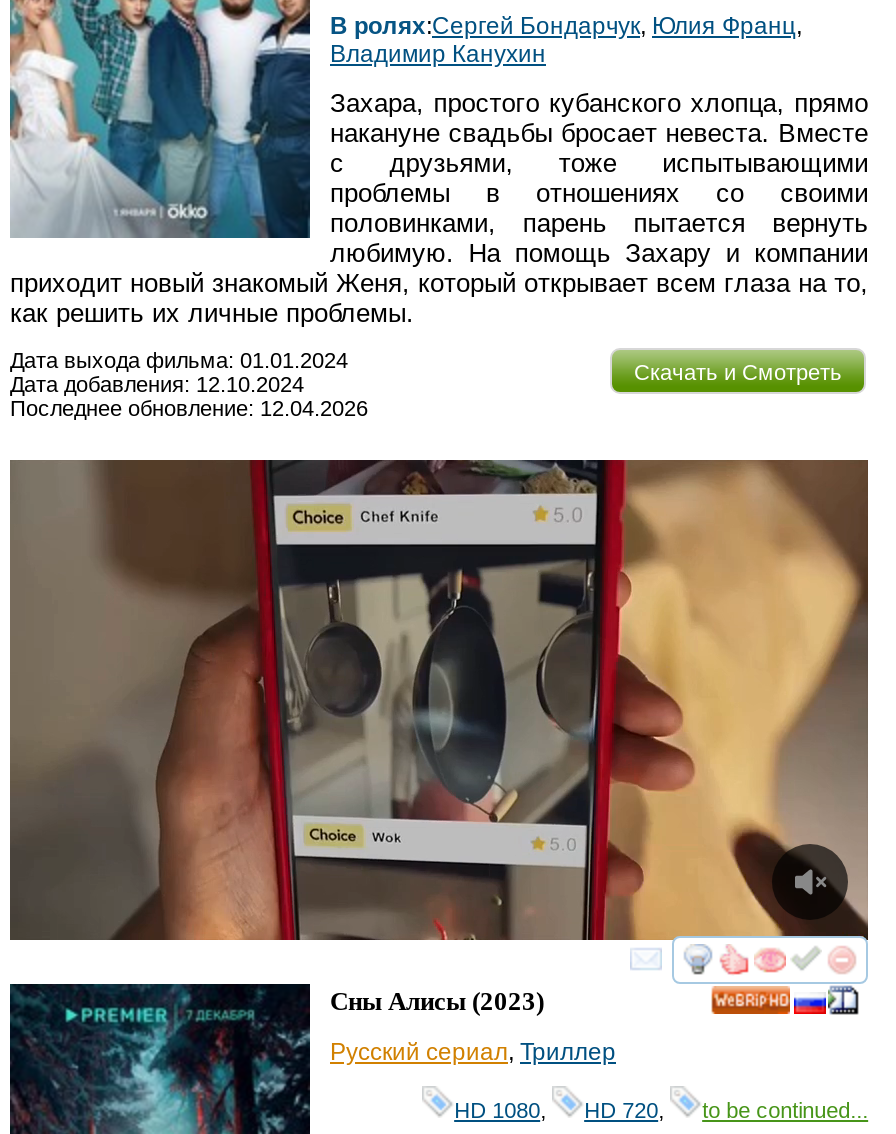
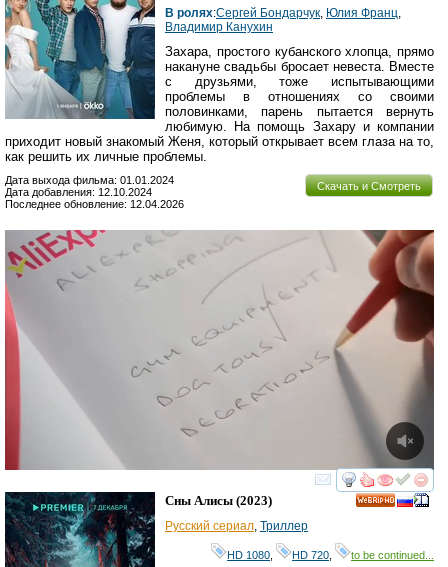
- [image]
+ [image]
